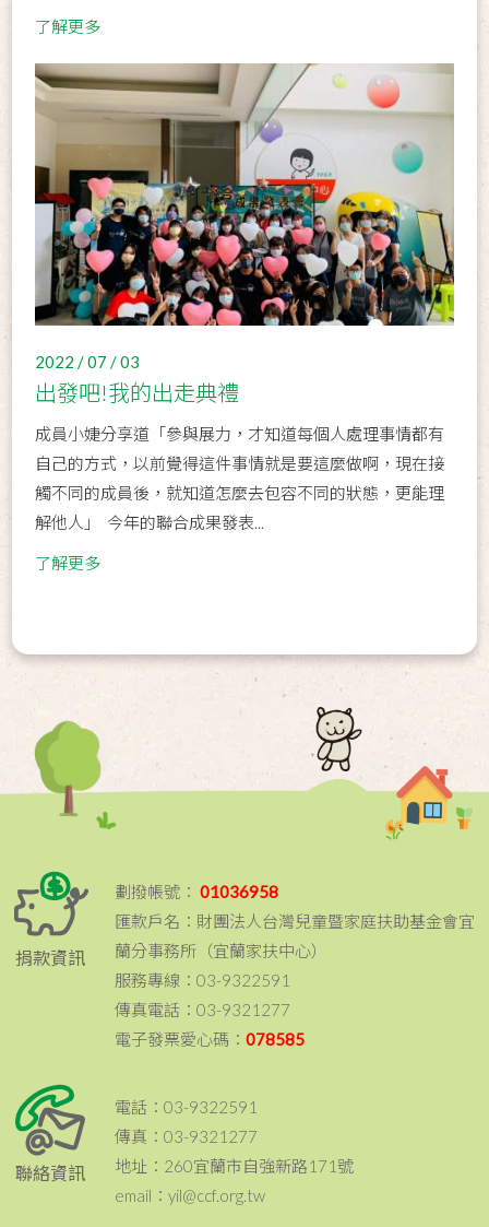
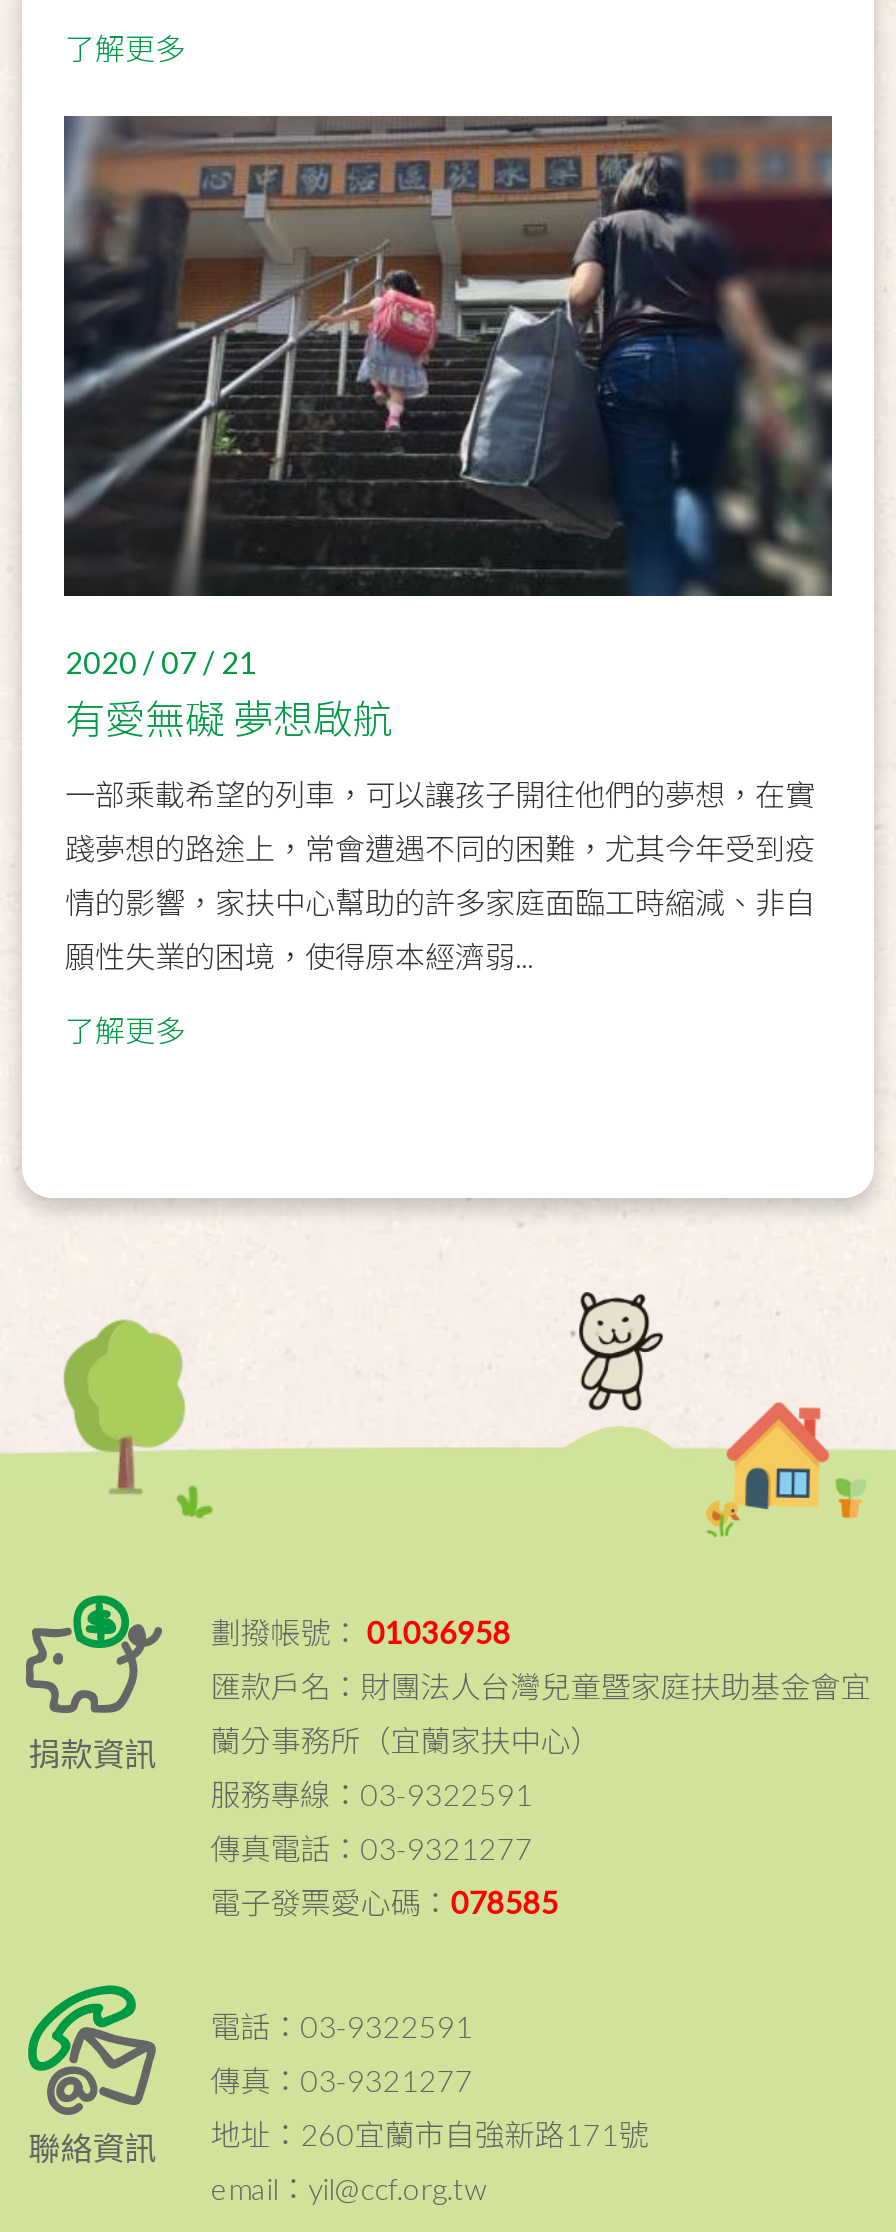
- [image]
- 2022 / 07 / 03
- 出發吧!我的出走典禮
+ [image]
+ 2020 / 07 / 21
+ 有愛無礙 夢想啟航

- 成員小婕分享道「參與展力，才知道每個人處理事情都有
+ 一部乘載希望的列車，可以讓孩子開往他們的夢想，在實

- 自己的方式，以前覺得這件事情就是要這麼做啊，現在接
+ 踐夢想的路途上，常會遭遇不同的困難，尤其今年受到疫

- 觸不同的成員後，就知道怎麼去包容不同的狀態，更能理
+ 情的影響，家扶中心幫助的許多家庭面臨工時縮減、非自

- 解他人」 今年的聯合成果發表...
+ 願性失業的困境，使得原本經濟弱...
